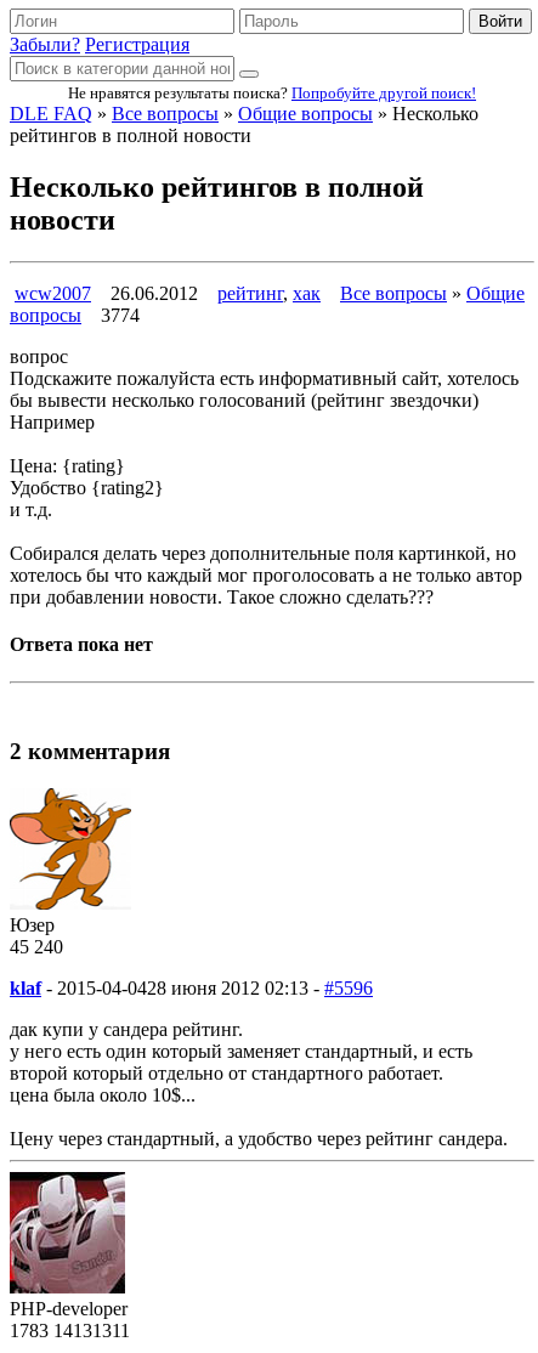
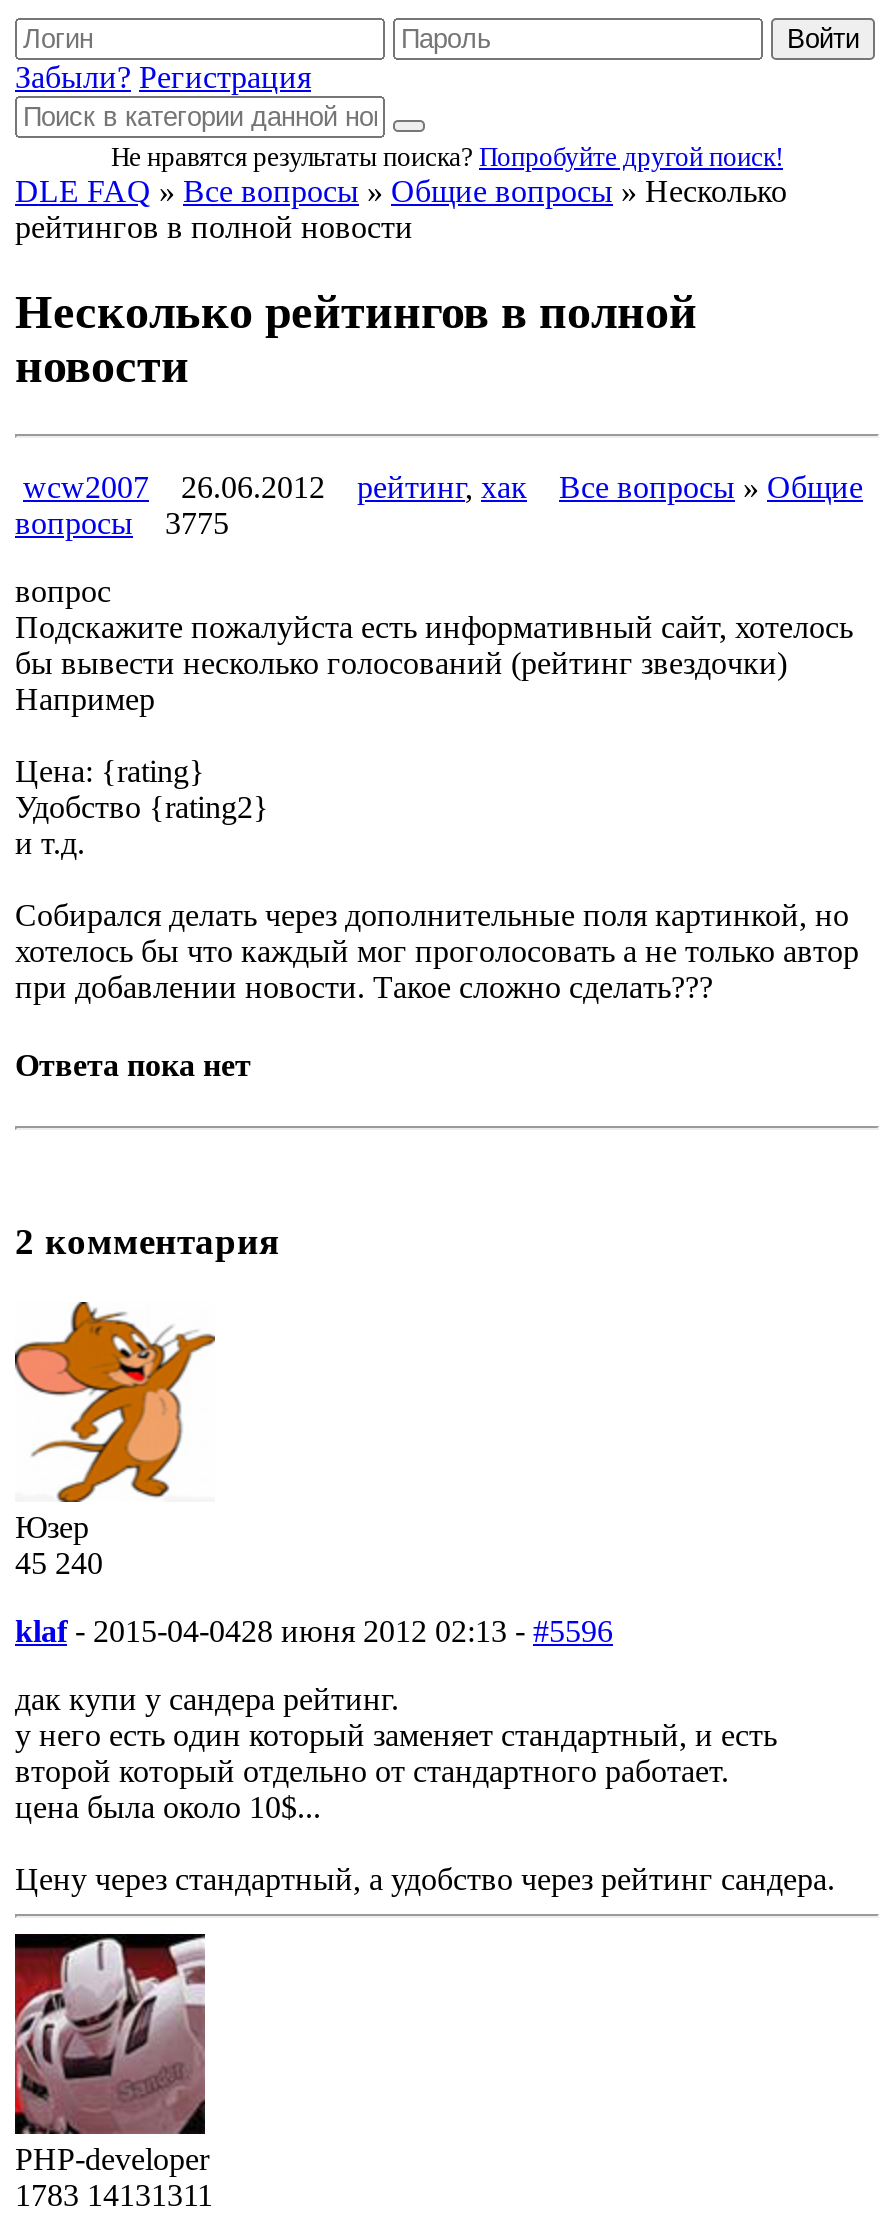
- вопросы 3774
+ вопросы 3775
